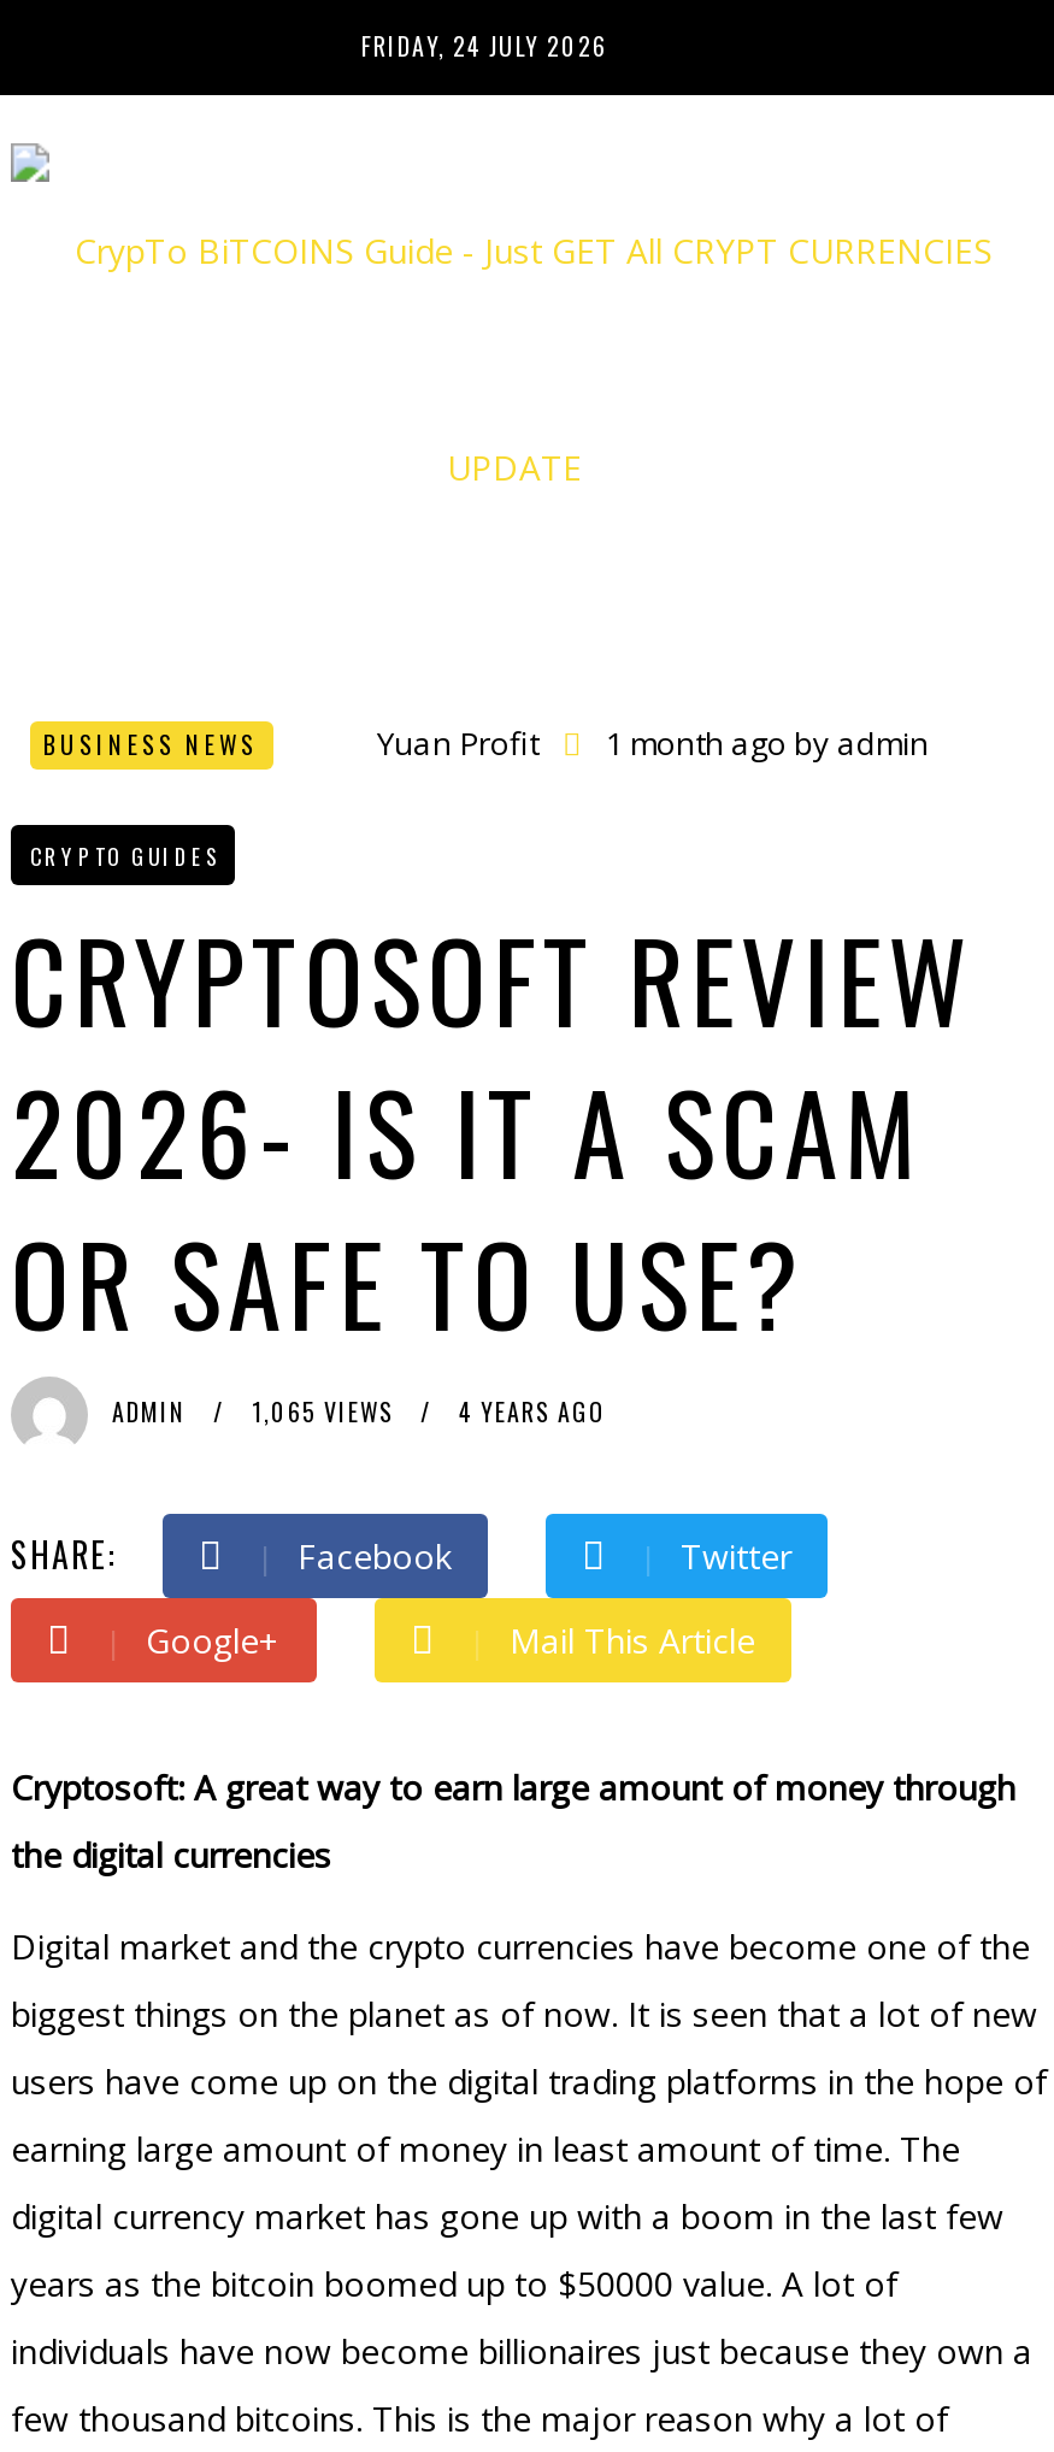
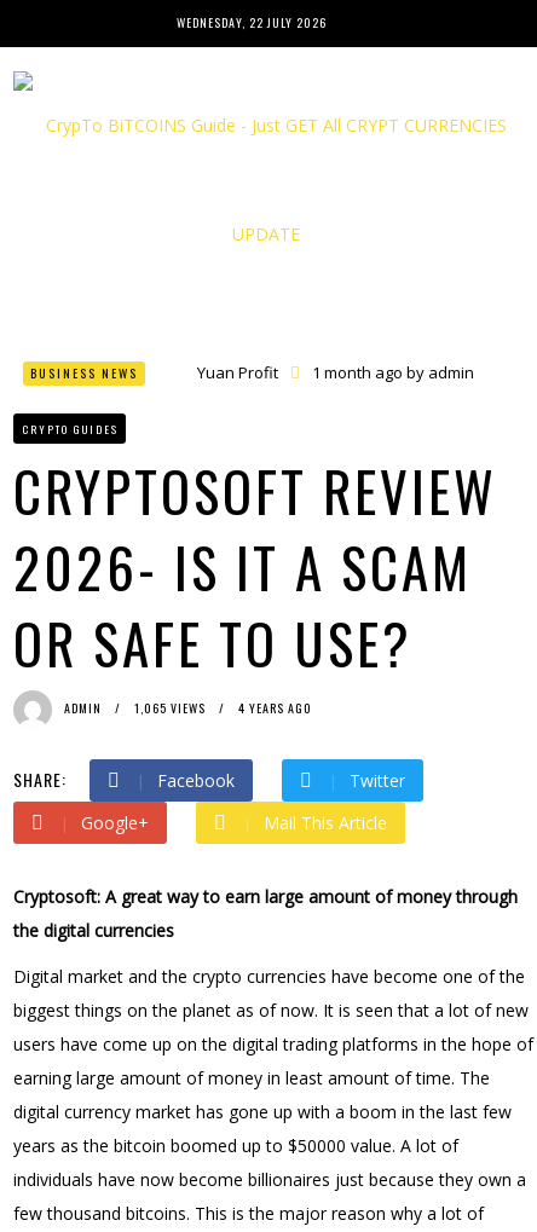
- FRIDAY, 24 JULY 2026
+ WEDNESDAY, 22 JULY 2026
